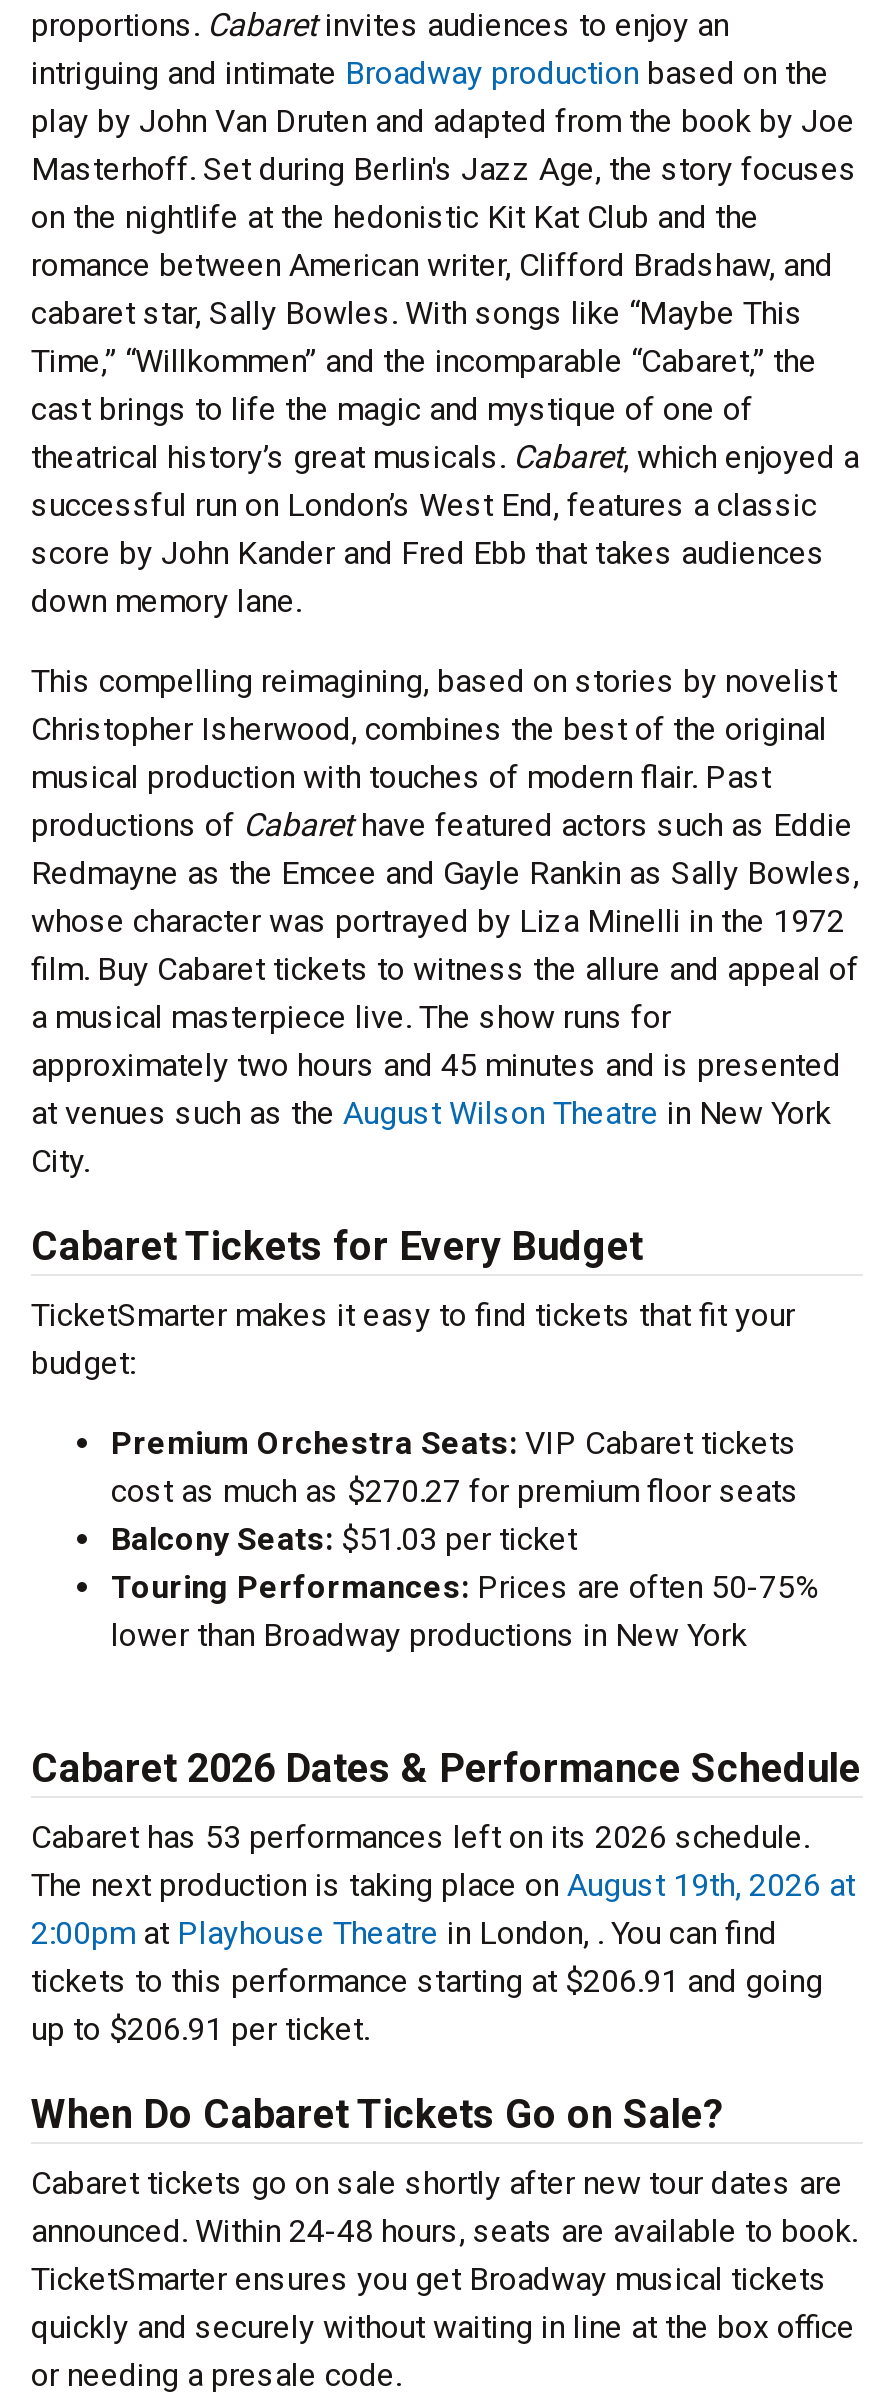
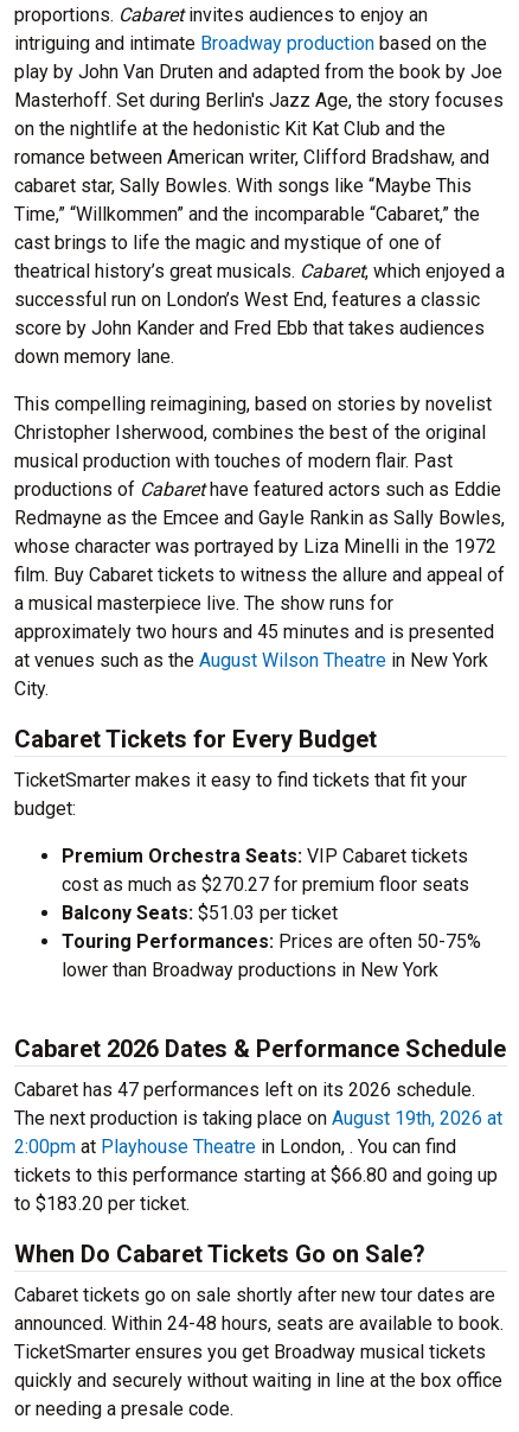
- Cabaret has 53 performances left on its 2026 schedule.
+ Cabaret has 47 performances left on its 2026 schedule.

- tickets to this performance starting at $206.91 and going
- up to $206.91 per ticket.
+ tickets to this performance starting at $66.80 and going up
+ to $183.20 per ticket.
